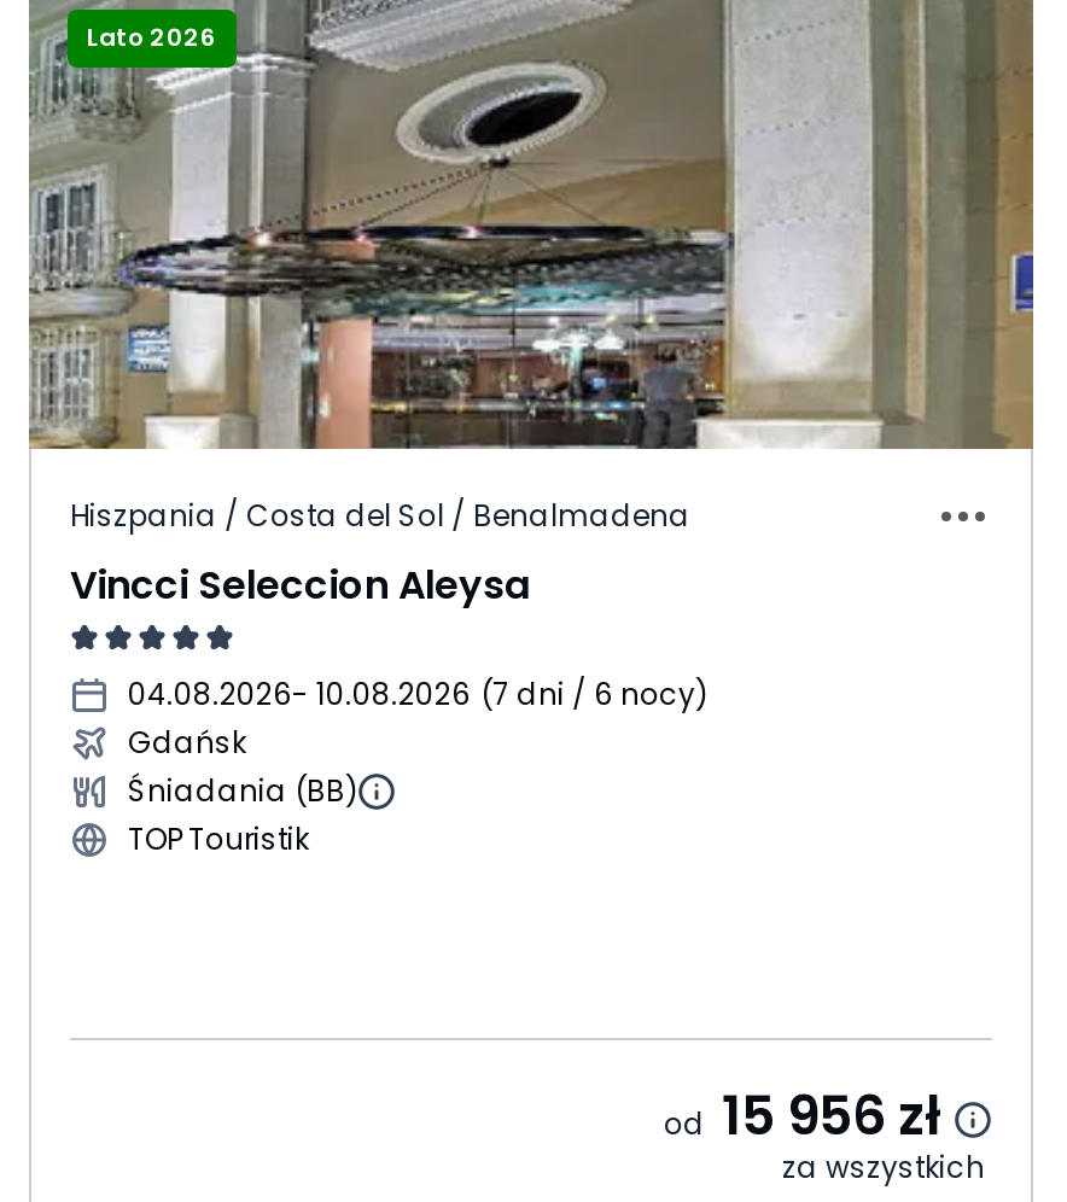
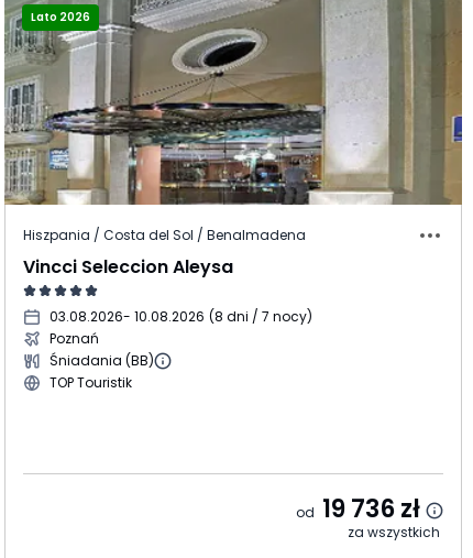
- 04.08.2026- 10.08.2026 (7 dni / 6 nocy)
- Gdańsk
+ 03.08.2026- 10.08.2026 (8 dni / 7 nocy)
+ Poznań

- od 15 956 zł
+ od 19 736 zł
